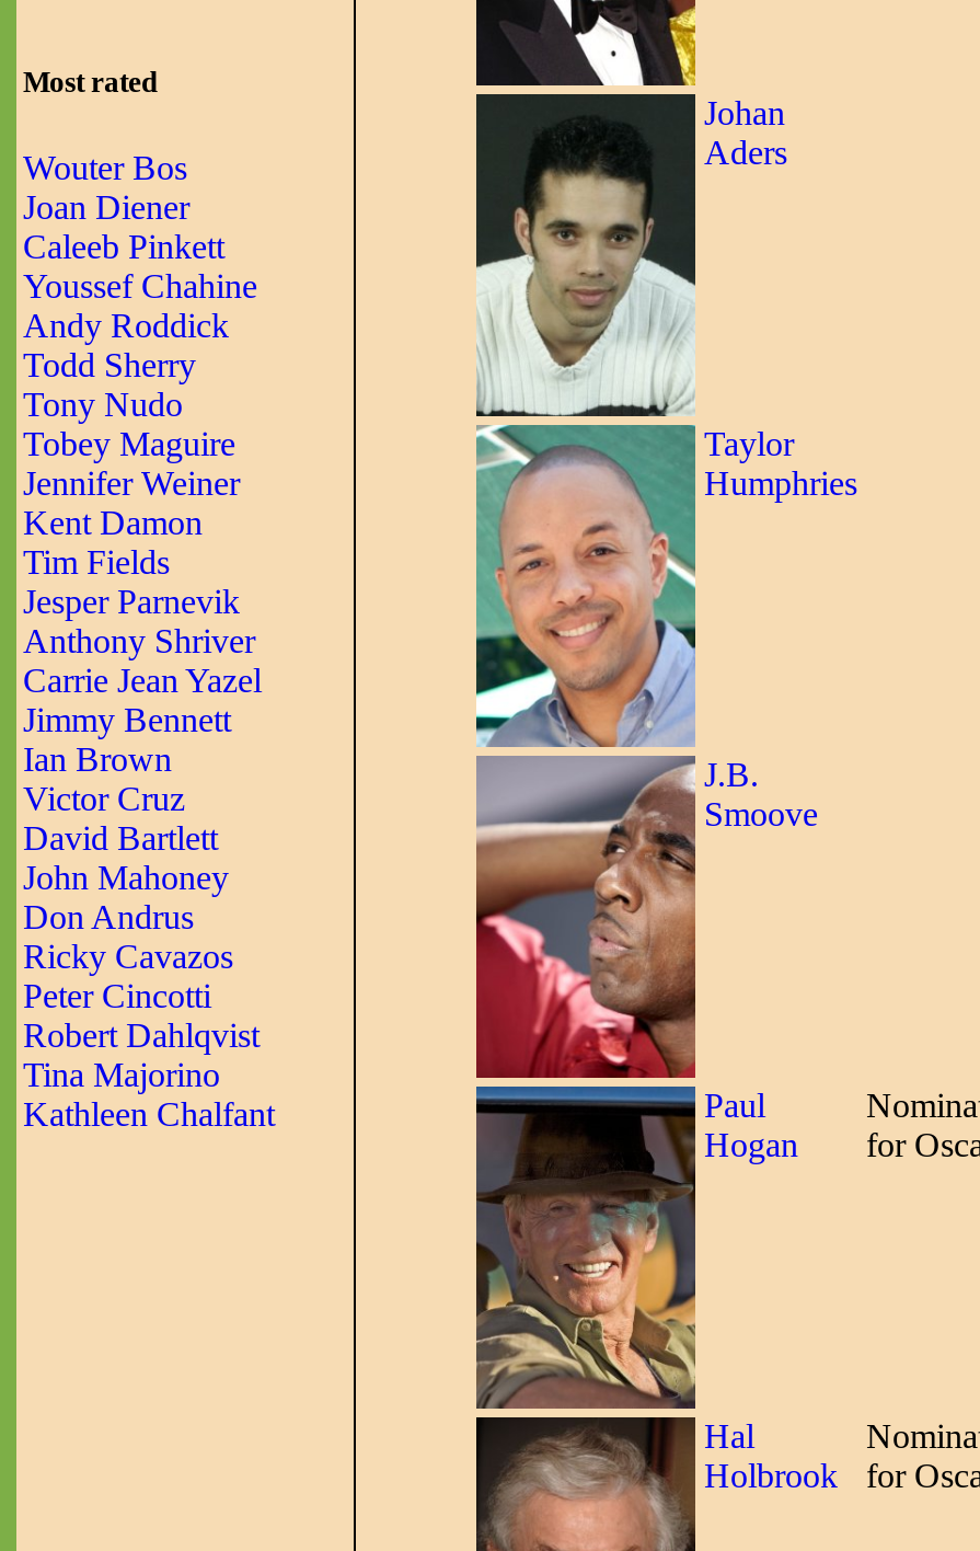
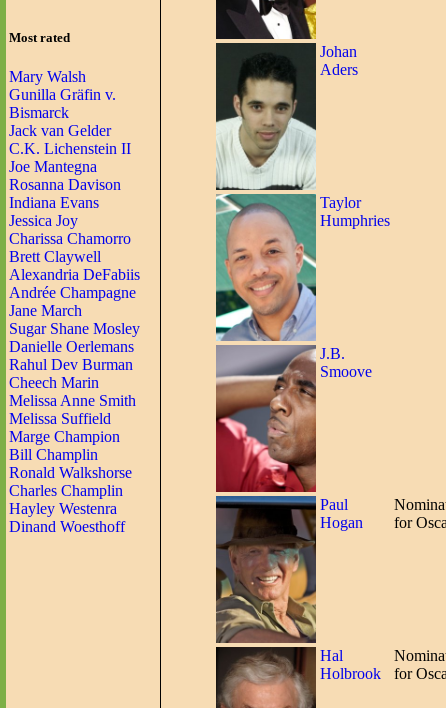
- Wouter Bos
- Joan Diener
- Caleeb Pinkett
- Youssef Chahine
- Andy Roddick
- Todd Sherry
- Tony Nudo
- Tobey Maguire
- Jennifer Weiner
- Kent Damon
- Tim Fields
- Jesper Parnevik
- Anthony Shriver
- Carrie Jean Yazel
- Jimmy Bennett
- Ian Brown
- Victor Cruz
- David Bartlett
- John Mahoney
- Don Andrus
- Ricky Cavazos
- Peter Cincotti
- Robert Dahlqvist
- Tina Majorino
- Kathleen Chalfant
+ Mary Walsh
+ Gunilla Gräfin v.
+ Bismarck
+ Jack van Gelder
+ C.K. Lichenstein II
+ Joe Mantegna
+ Rosanna Davison
+ Indiana Evans
+ Jessica Joy
+ Charissa Chamorro
+ Brett Claywell
+ Alexandria DeFabiis
+ Andrée Champagne
+ Jane March
+ Sugar Shane Mosley
+ Danielle Oerlemans
+ Rahul Dev Burman
+ Cheech Marin
+ Melissa Anne Smith
+ Melissa Suffield
+ Marge Champion
+ Bill Champlin
+ Ronald Walkshorse
+ Charles Champlin
+ Hayley Westenra
+ Dinand Woesthoff
